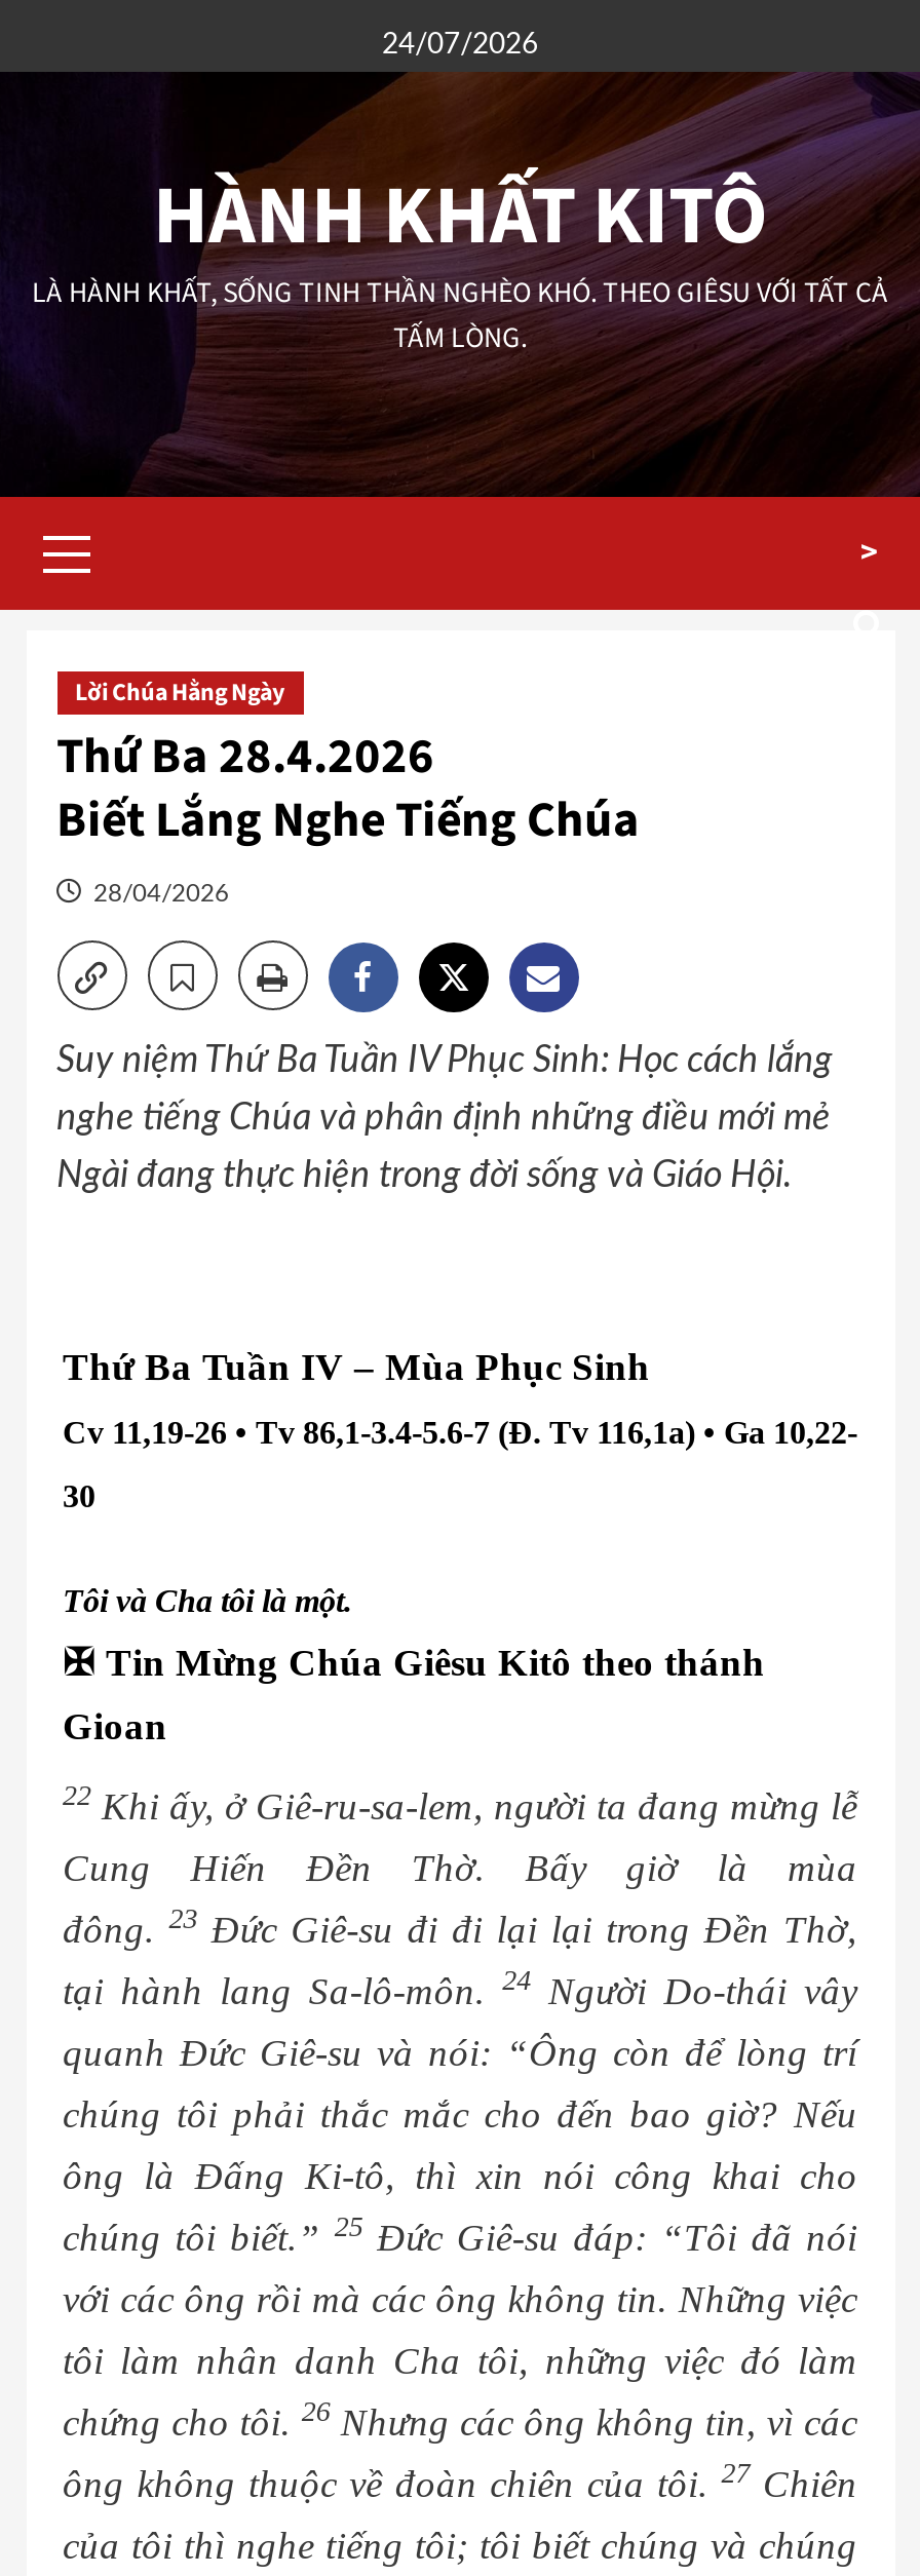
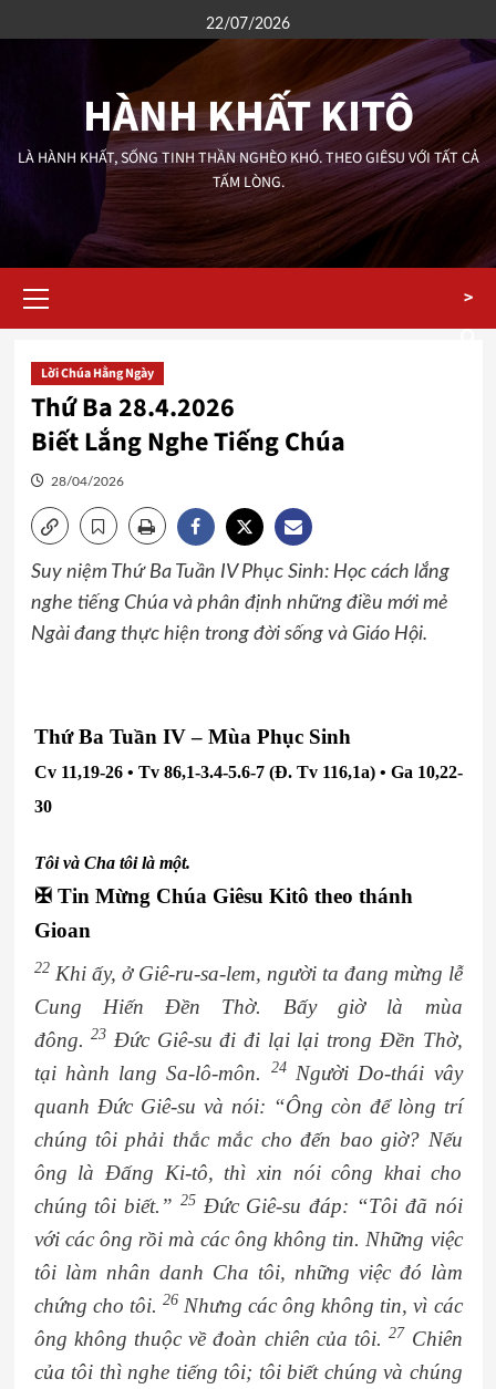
- 24/07/2026
+ 22/07/2026
